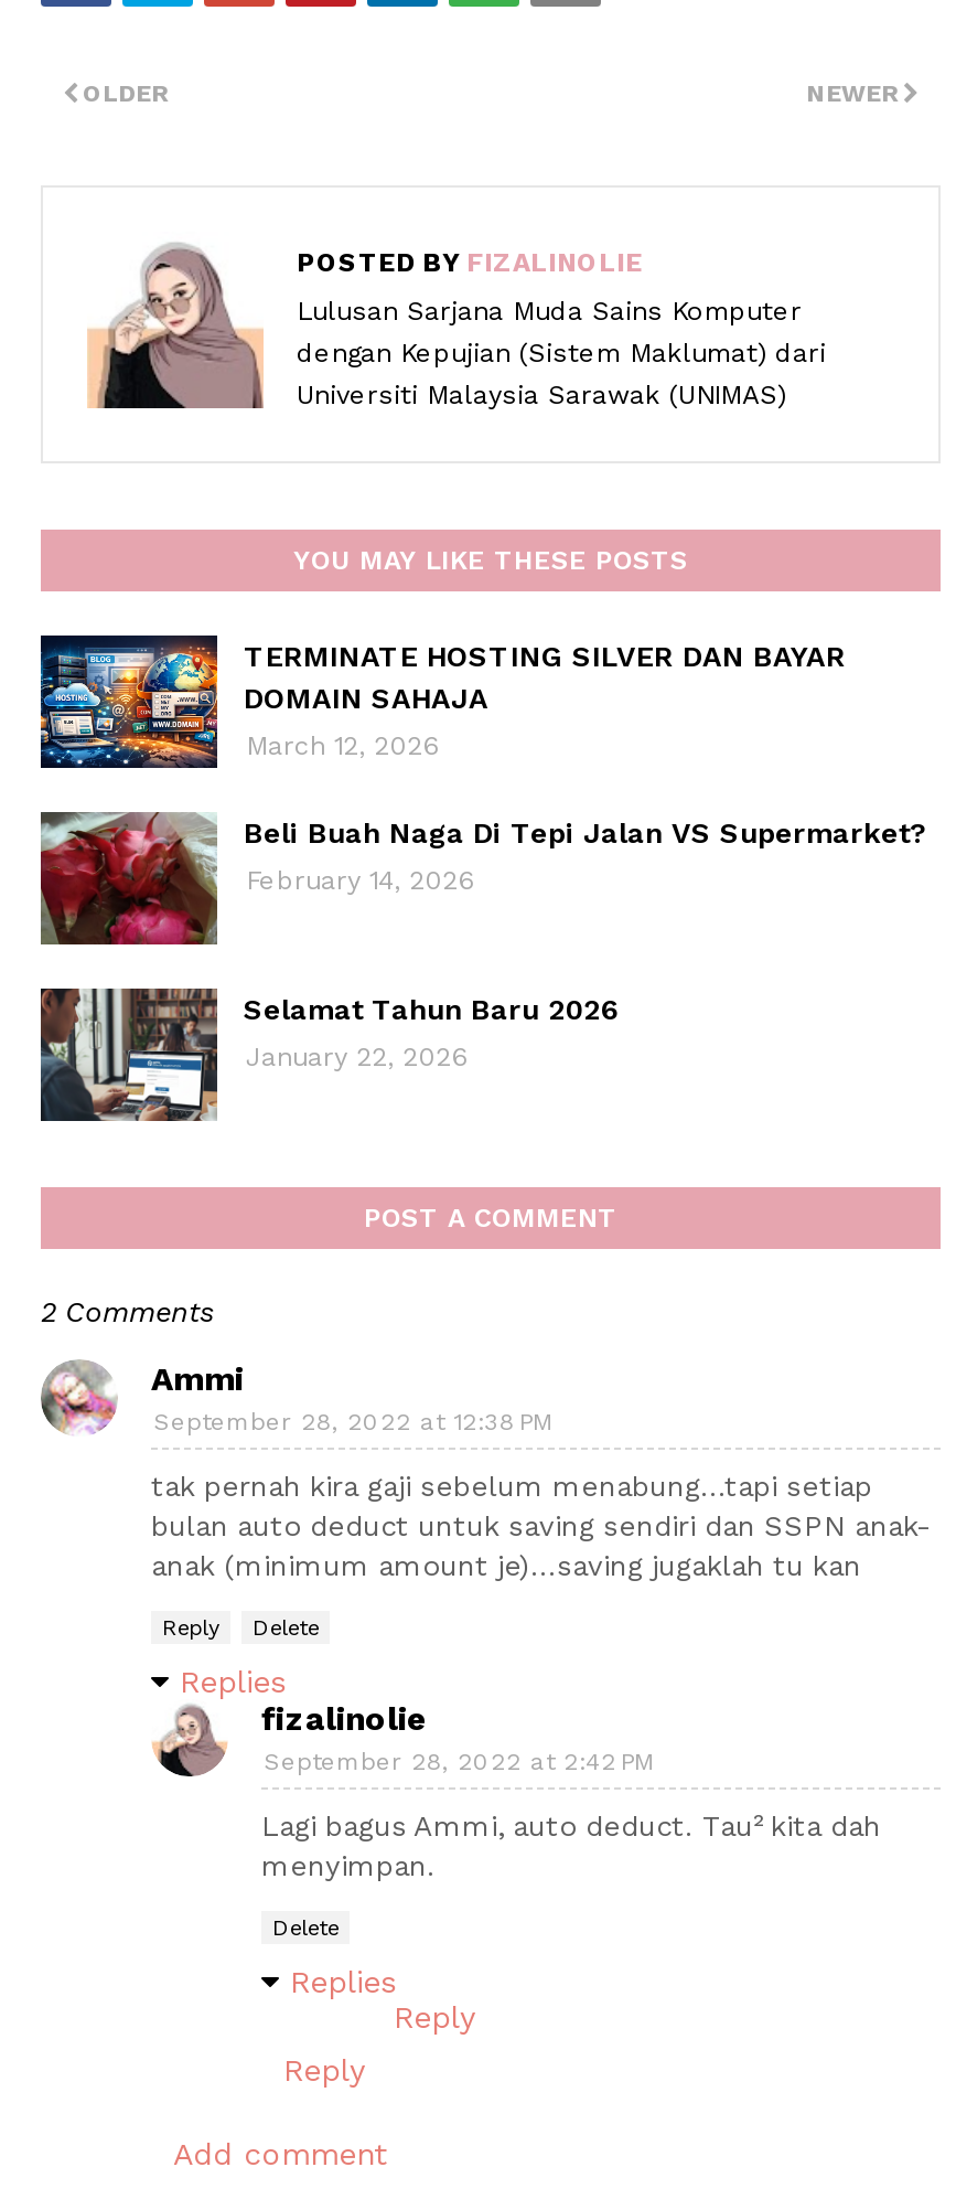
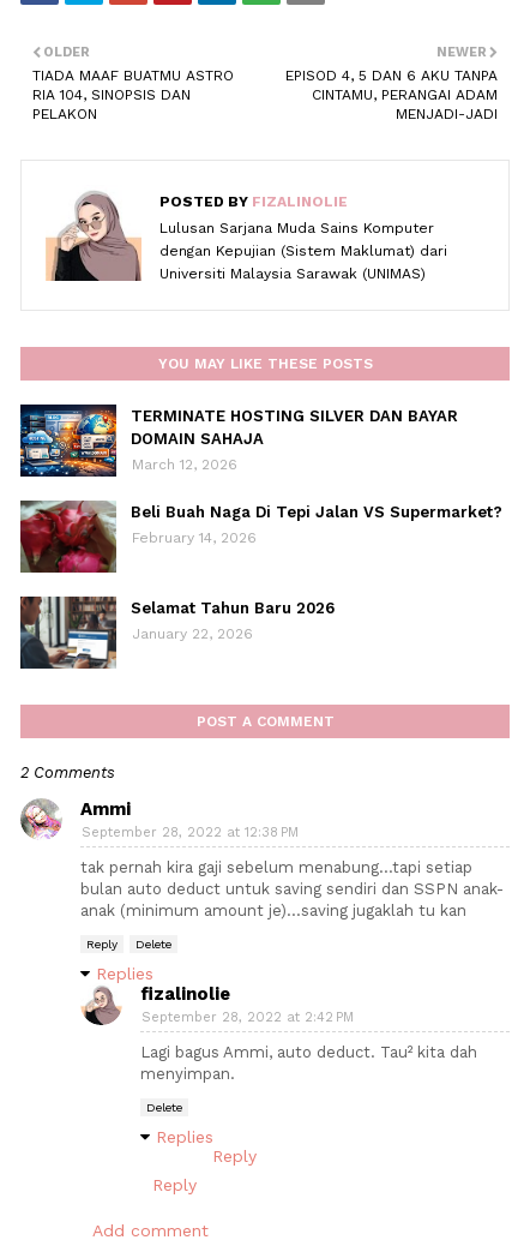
+ TIADA MAAF BUATMU ASTRO
+ RIA 104, SINOPSIS DAN
+ PELAKON

+ EPISOD 4, 5 DAN 6 AKU TANPA
+ CINTAMU, PERANGAI ADAM
+ MENJADI-JADI
